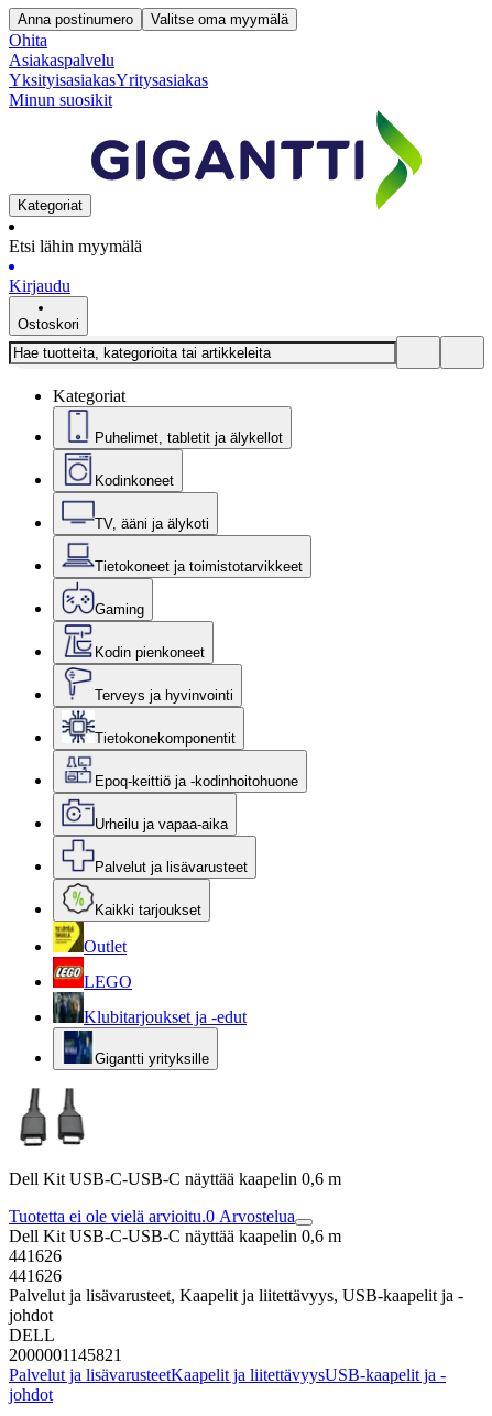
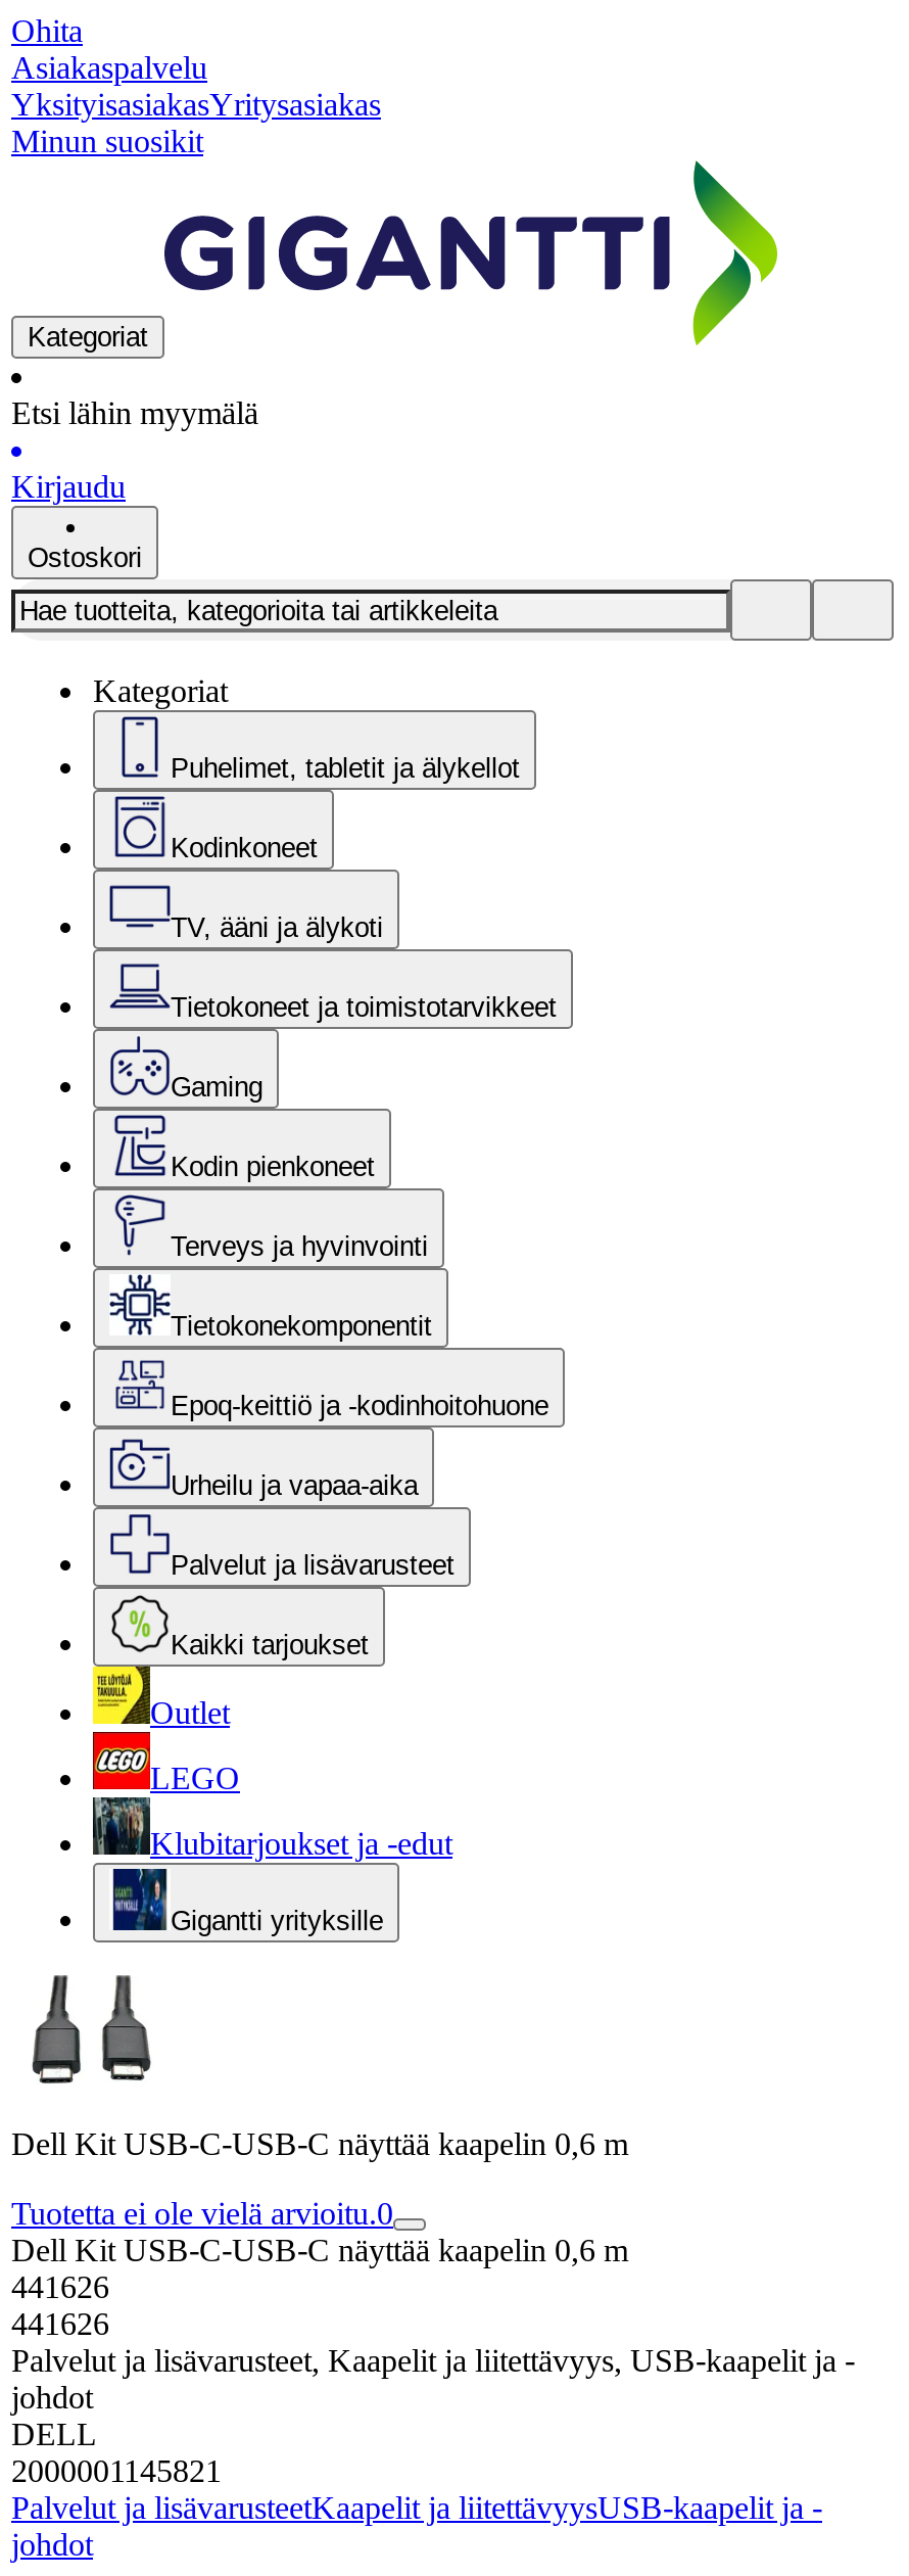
- Anna postinumero
- Valitse oma myymälä

- Tuotetta ei ole vielä arvioitu.0 Arvostelua
+ Tuotetta ei ole vielä arvioitu.0
